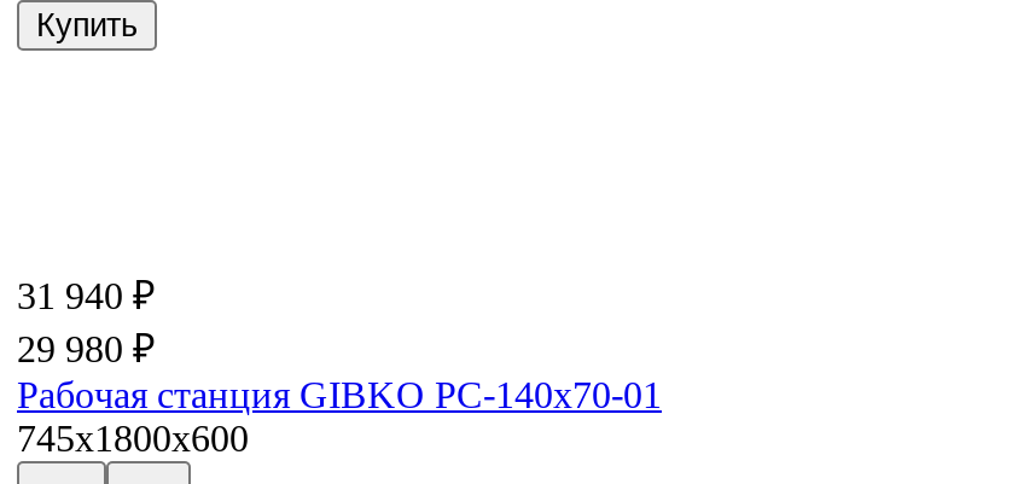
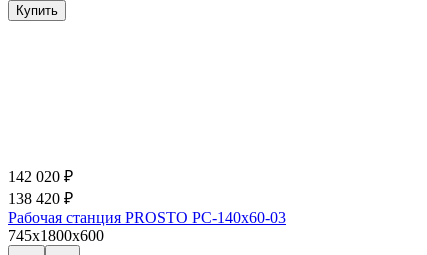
- 31 940 ₽
+ 142 020 ₽

- 29 980 ₽
+ 138 420 ₽

- Рабочая станция GIBKO РС-140х70-01
+ Рабочая станция PROSTO РС-140х60-03
